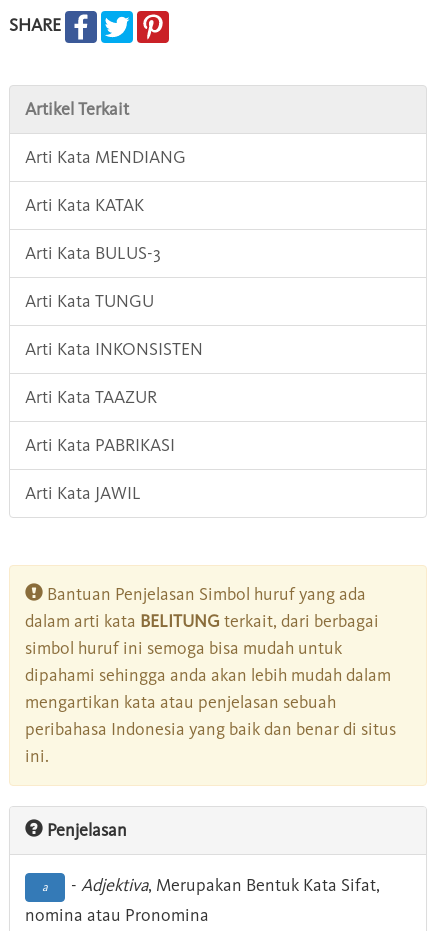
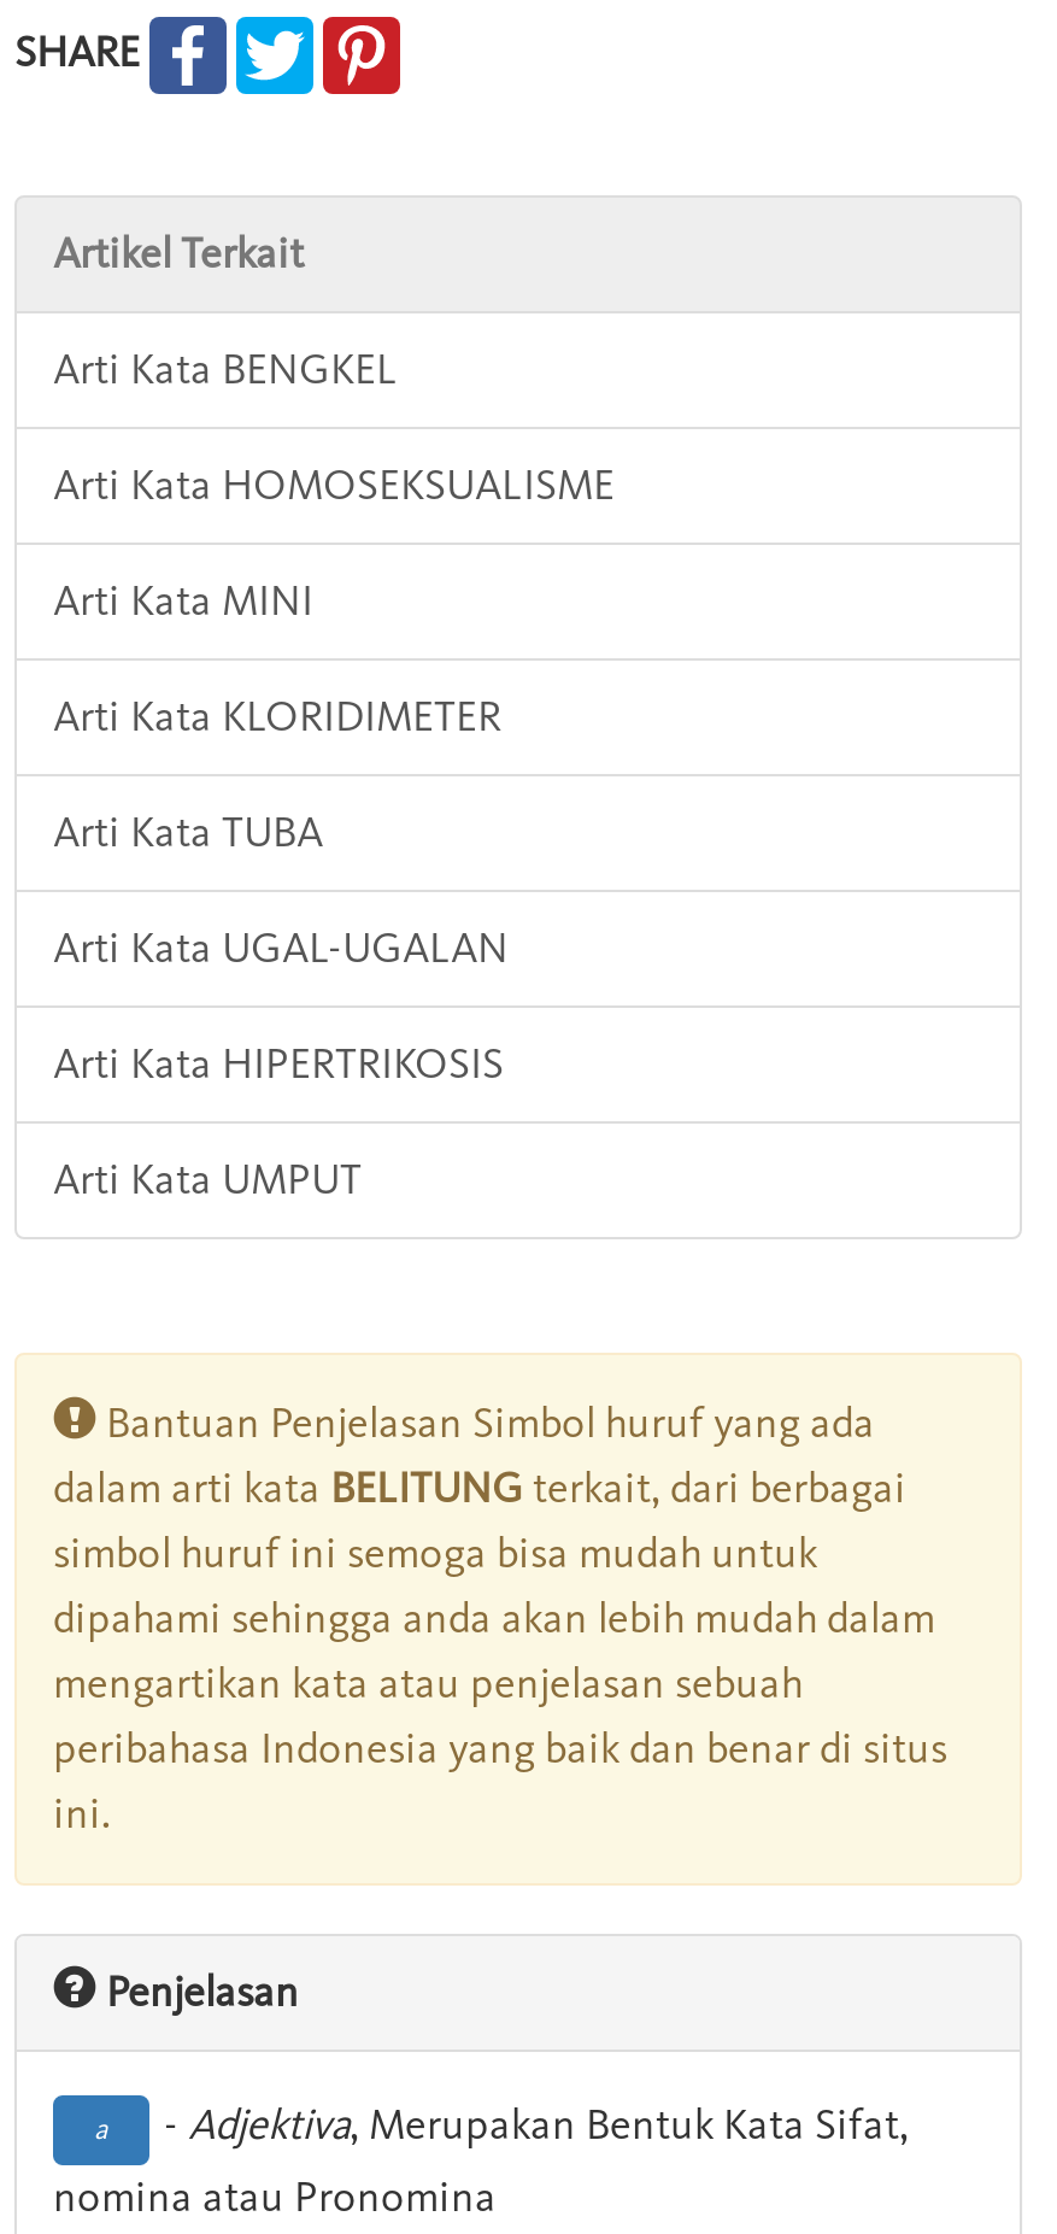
- Arti Kata MENDIANG
+ Arti Kata BENGKEL

- Arti Kata KATAK
+ Arti Kata HOMOSEKSUALISME

- Arti Kata BULUS-3
+ Arti Kata MINI

- Arti Kata TUNGU
+ Arti Kata KLORIDIMETER

- Arti Kata INKONSISTEN
+ Arti Kata TUBA

- Arti Kata TAAZUR
+ Arti Kata UGAL-UGALAN

- Arti Kata PABRIKASI
+ Arti Kata HIPERTRIKOSIS

- Arti Kata JAWIL
+ Arti Kata UMPUT
